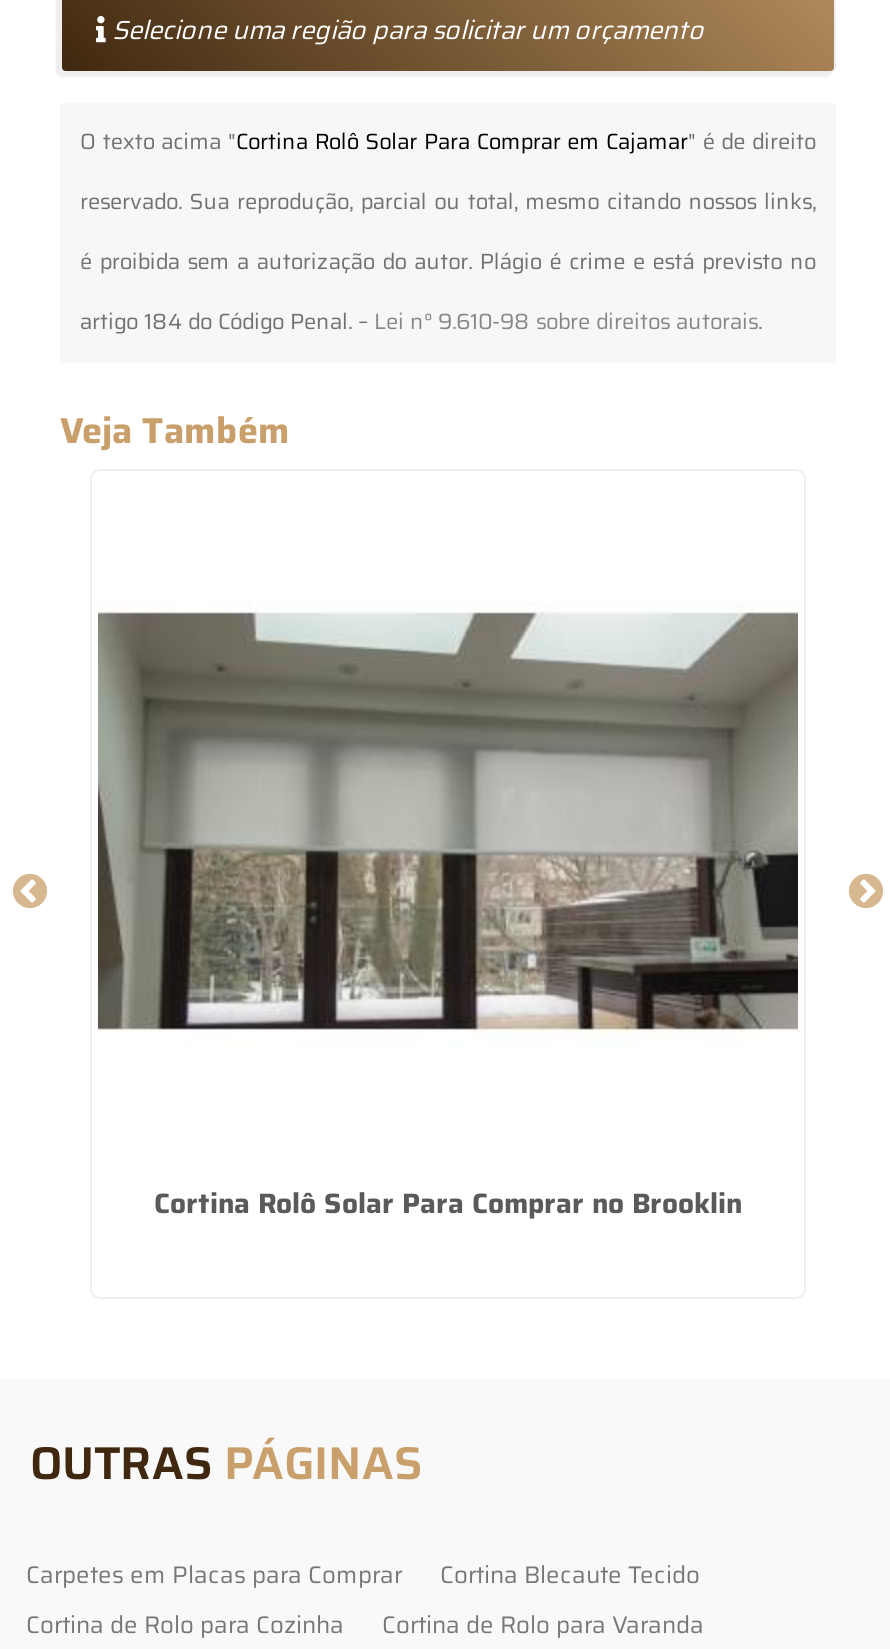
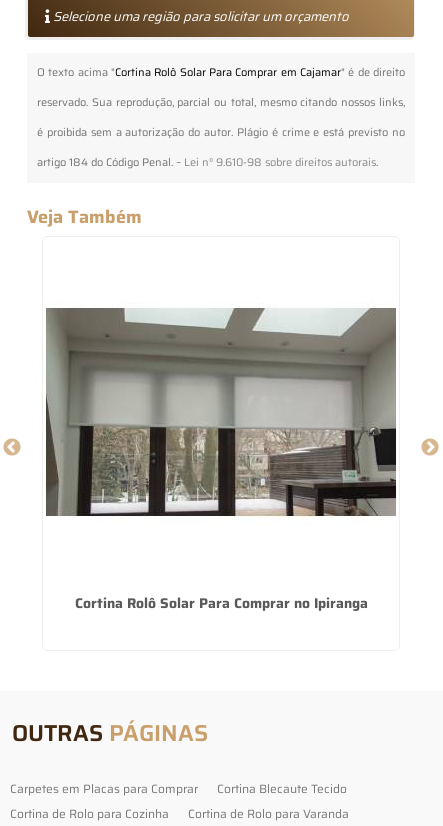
- Cortina Rolô Solar Para Comprar no Brooklin
+ Cortina Rolô Solar Para Comprar no Ipiranga
